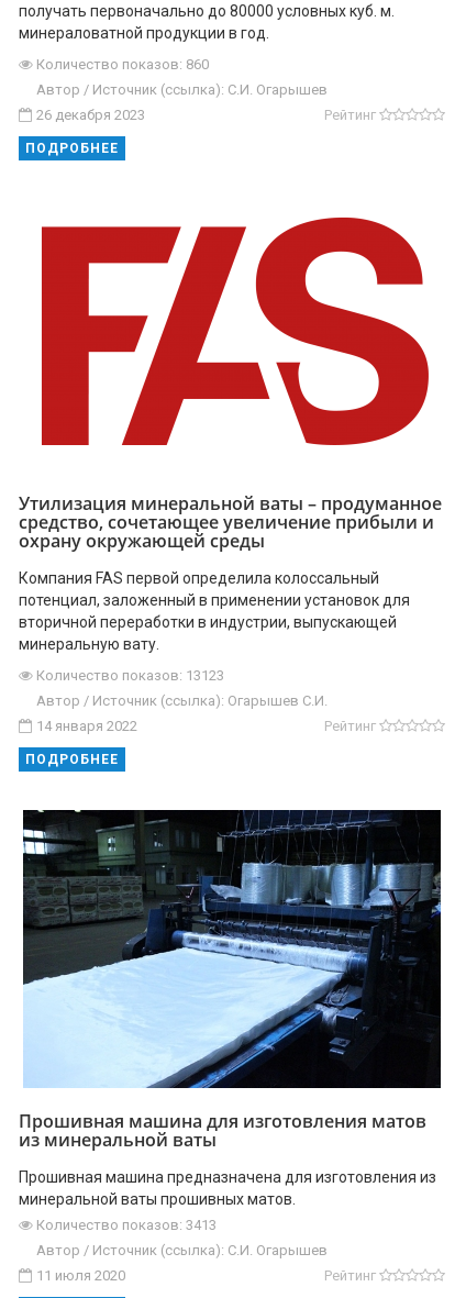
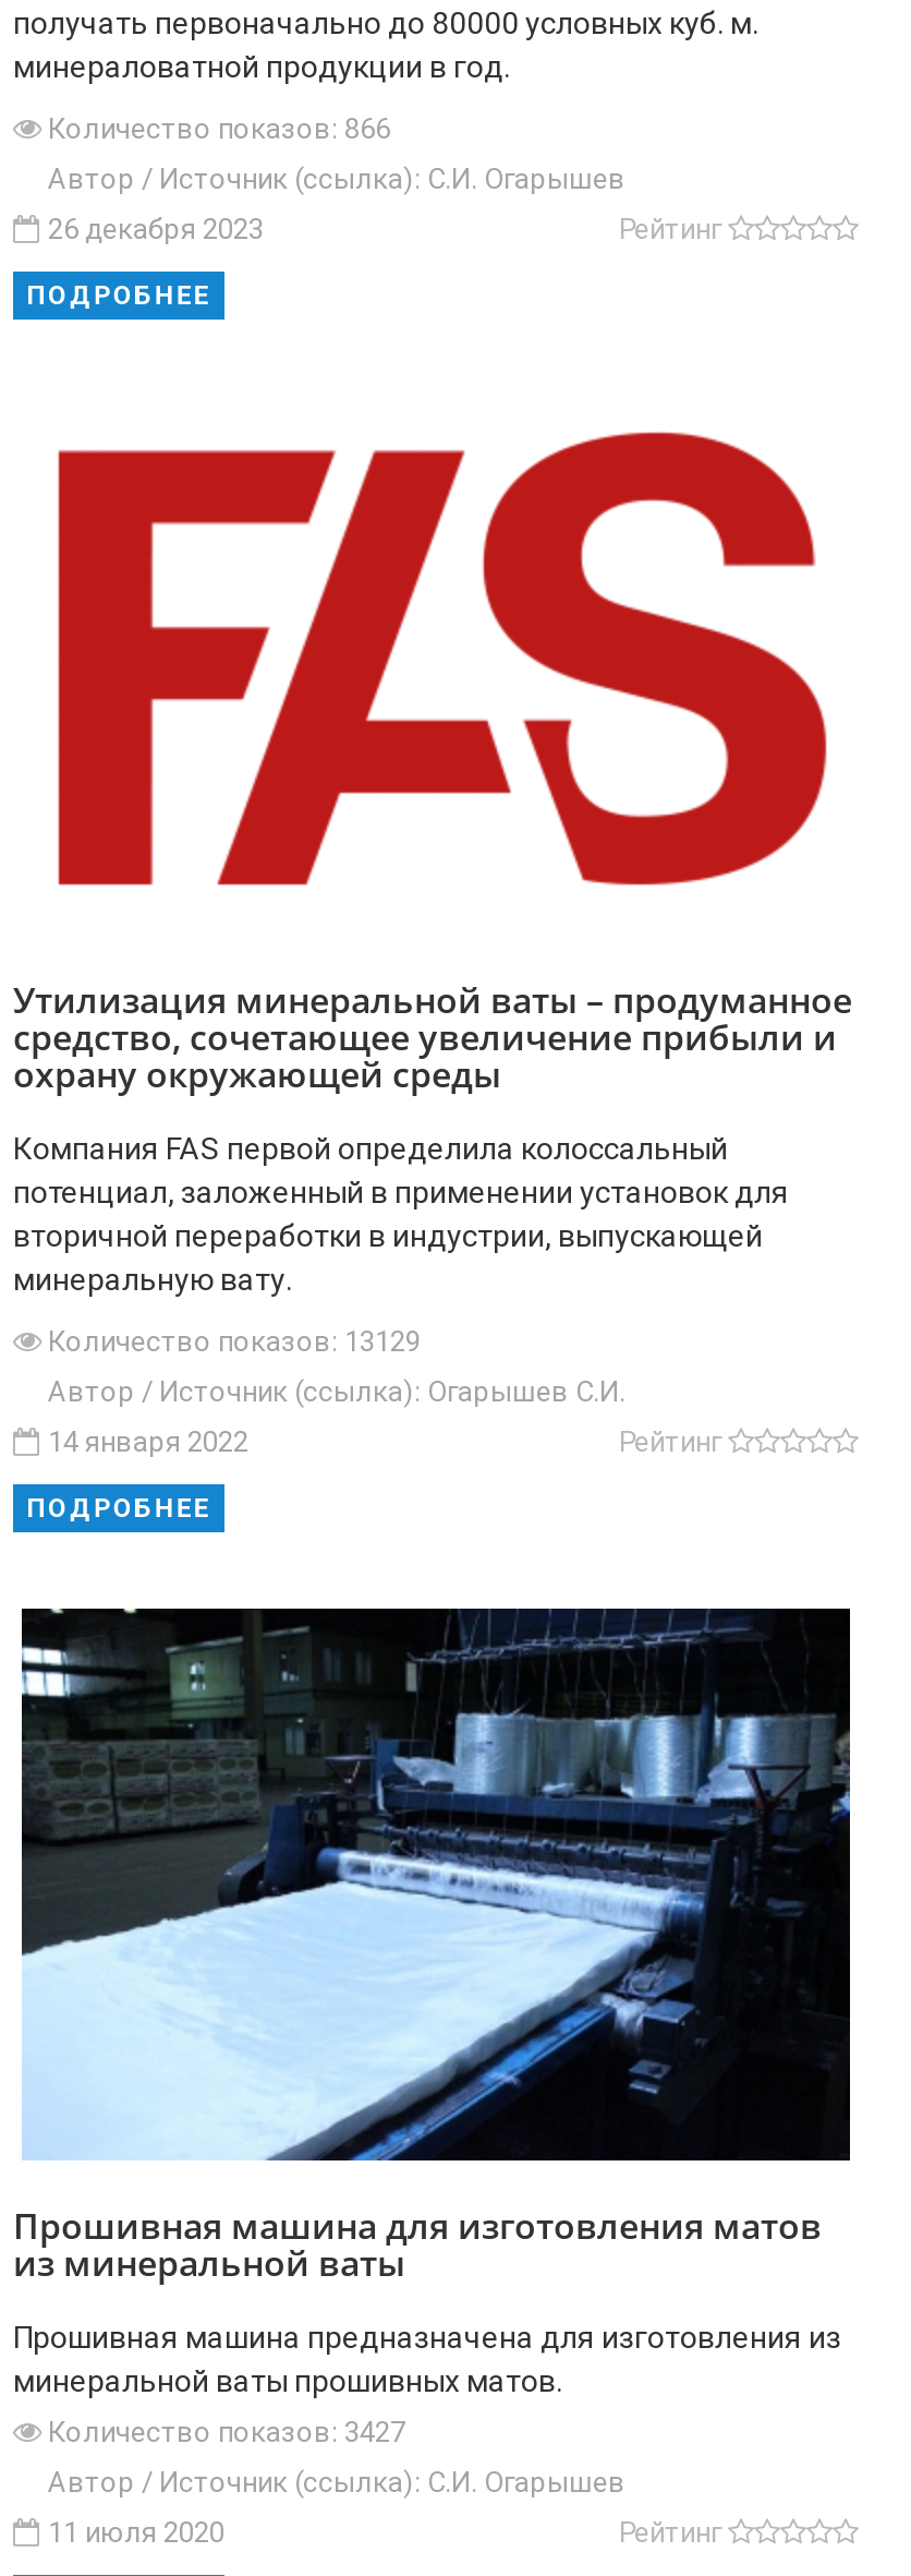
- Количество показов: 860
+ Количество показов: 866

- Количество показов: 13123
+ Количество показов: 13129

- Количество показов: 3413
+ Количество показов: 3427
